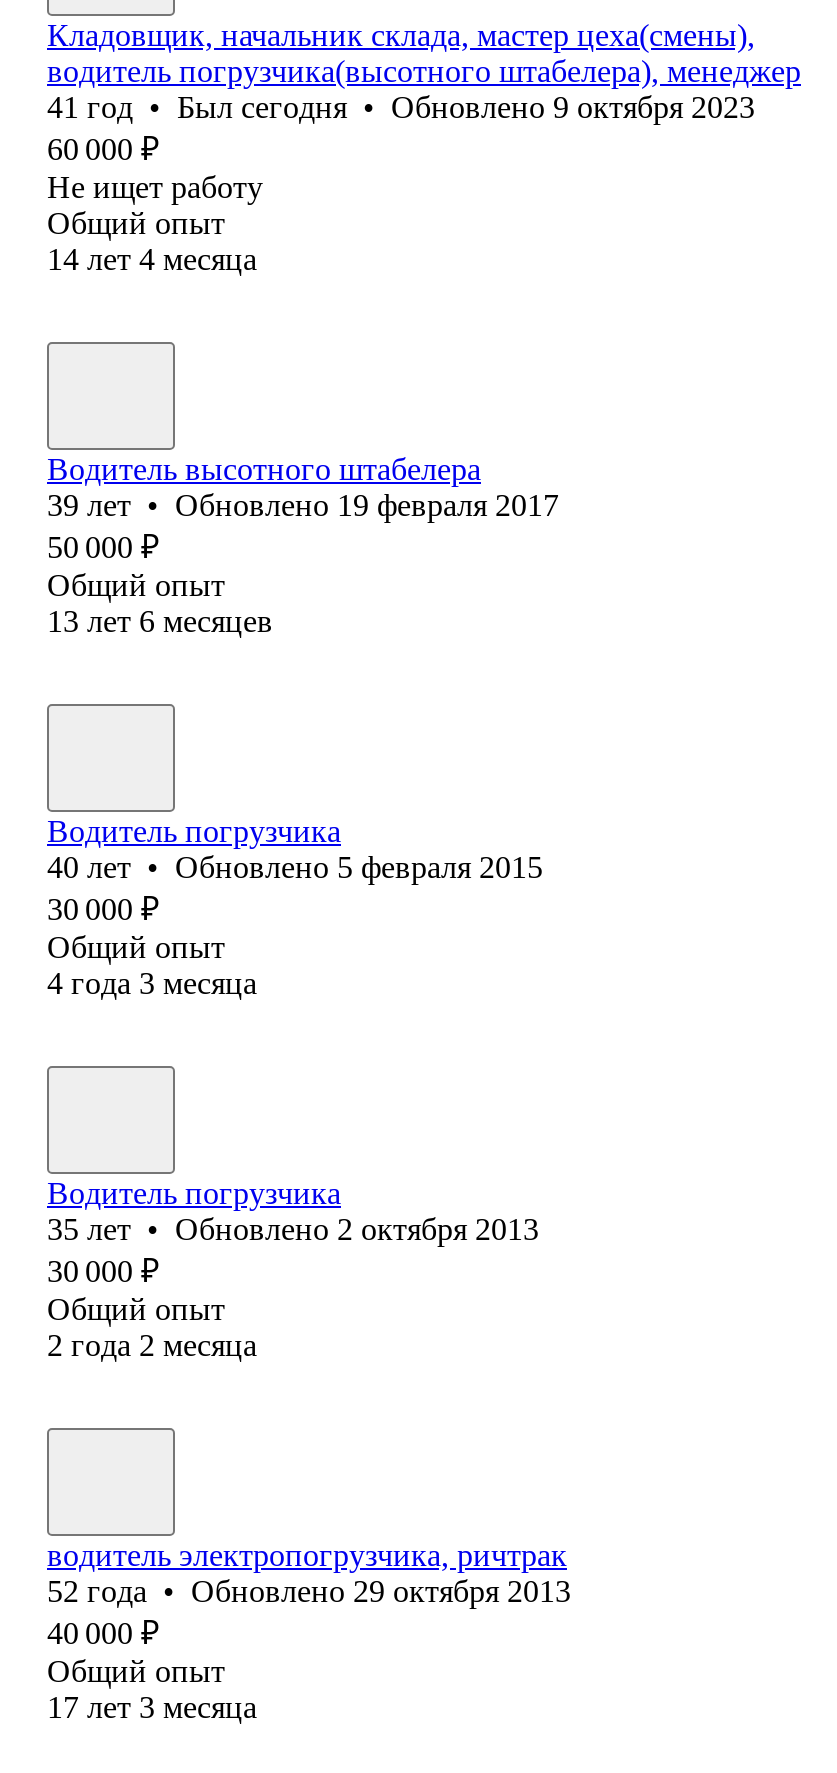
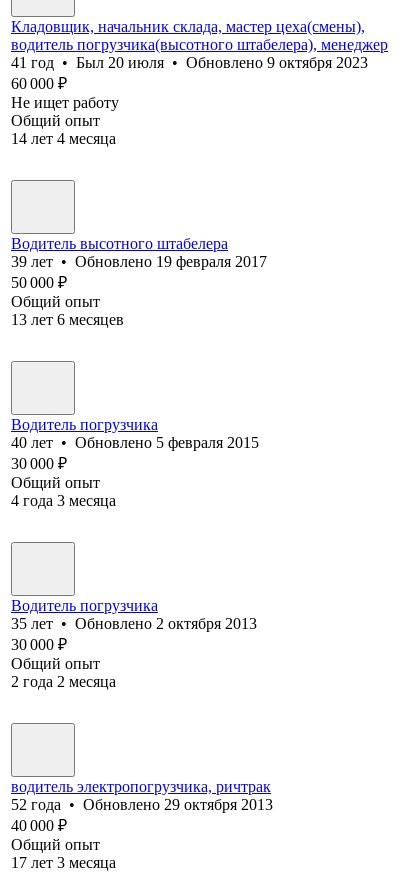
- 41 год • Был сегодня • Обновлено 9 октября 2023
+ 41 год • Был 20 июля • Обновлено 9 октября 2023
